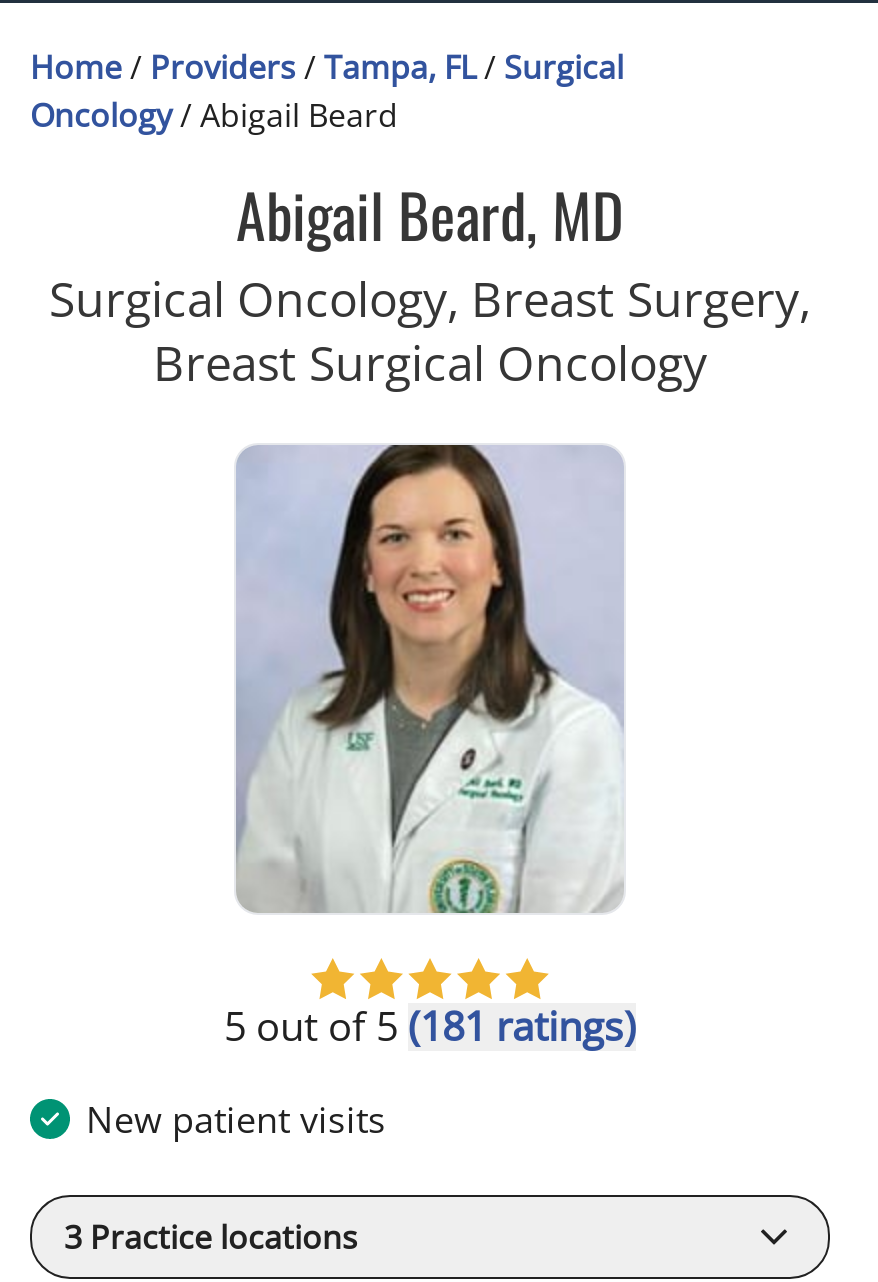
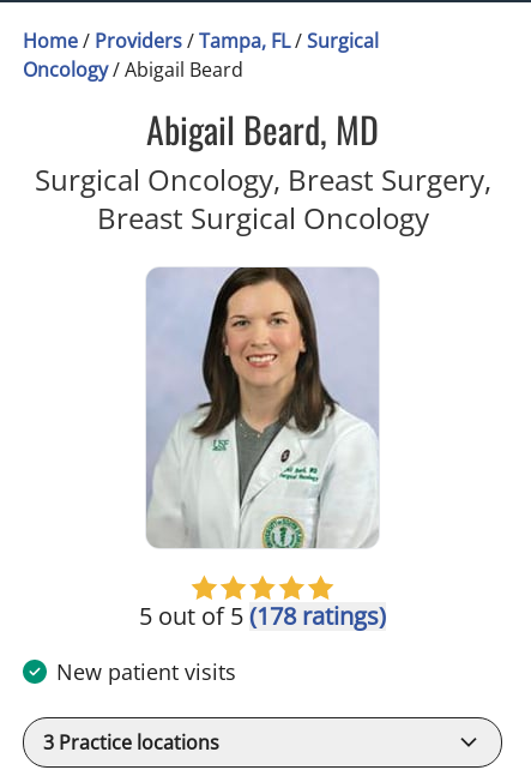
- 5 out of 5 (181 ratings)
+ 5 out of 5 (178 ratings)
